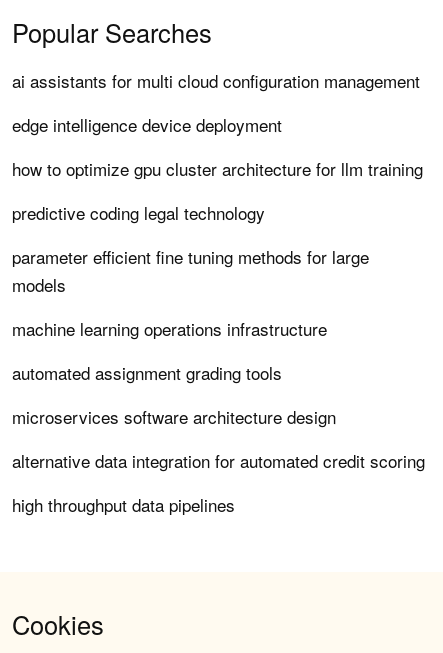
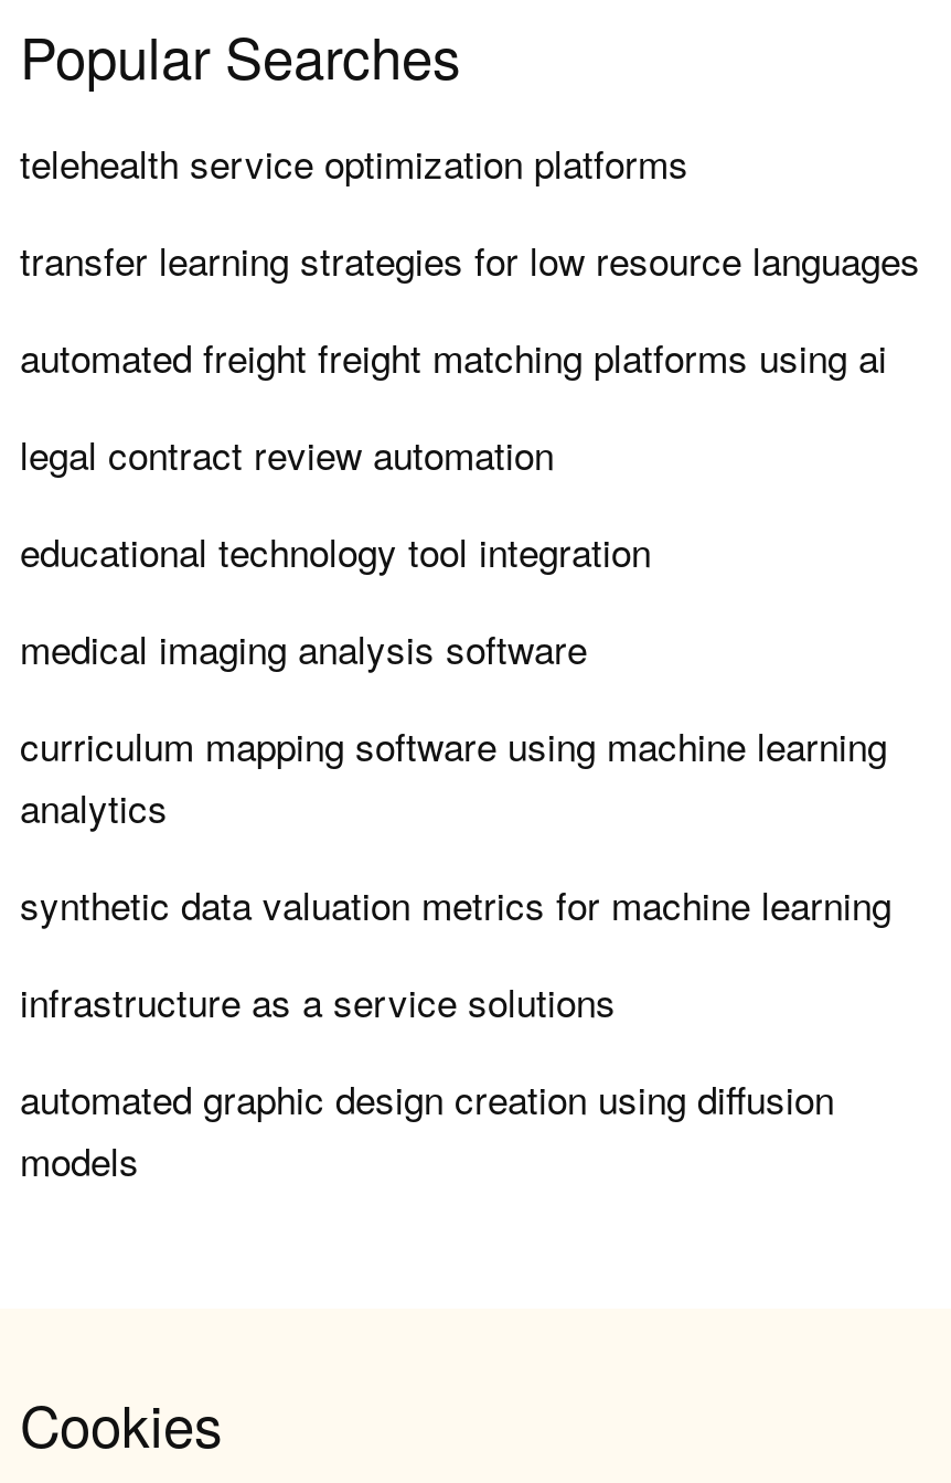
- ai assistants for multi cloud configuration management
- edge intelligence device deployment
- how to optimize gpu cluster architecture for llm training
- predictive coding legal technology
- parameter efficient fine tuning methods for large
+ telehealth service optimization platforms
+ transfer learning strategies for low resource languages
+ automated freight freight matching platforms using ai
+ legal contract review automation
+ educational technology tool integration
+ medical imaging analysis software
+ curriculum mapping software using machine learning
+ analytics
+ synthetic data valuation metrics for machine learning
+ infrastructure as a service solutions
+ automated graphic design creation using diffusion

moved down: models

- machine learning operations infrastructure
- automated assignment grading tools
- microservices software architecture design
- alternative data integration for automated credit scoring
- high throughput data pipelines
